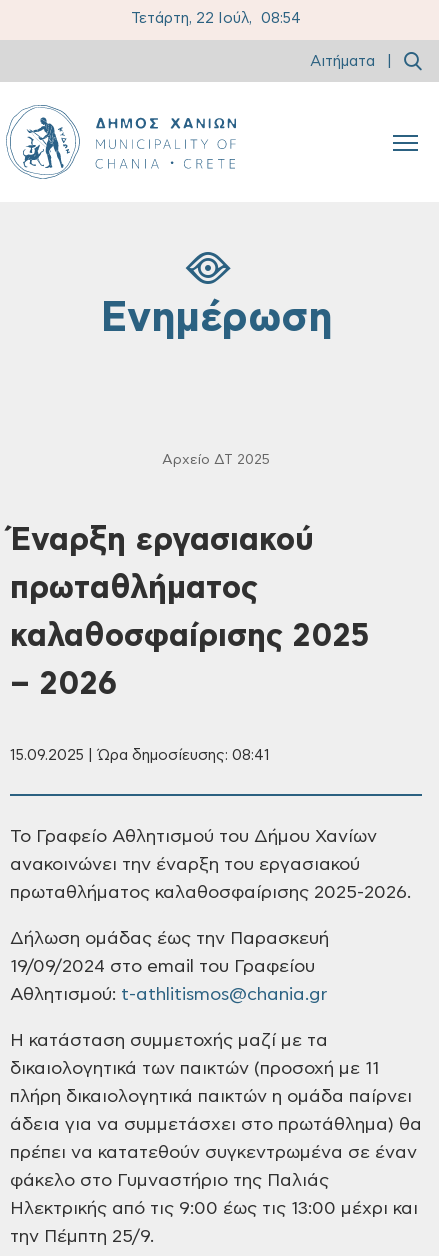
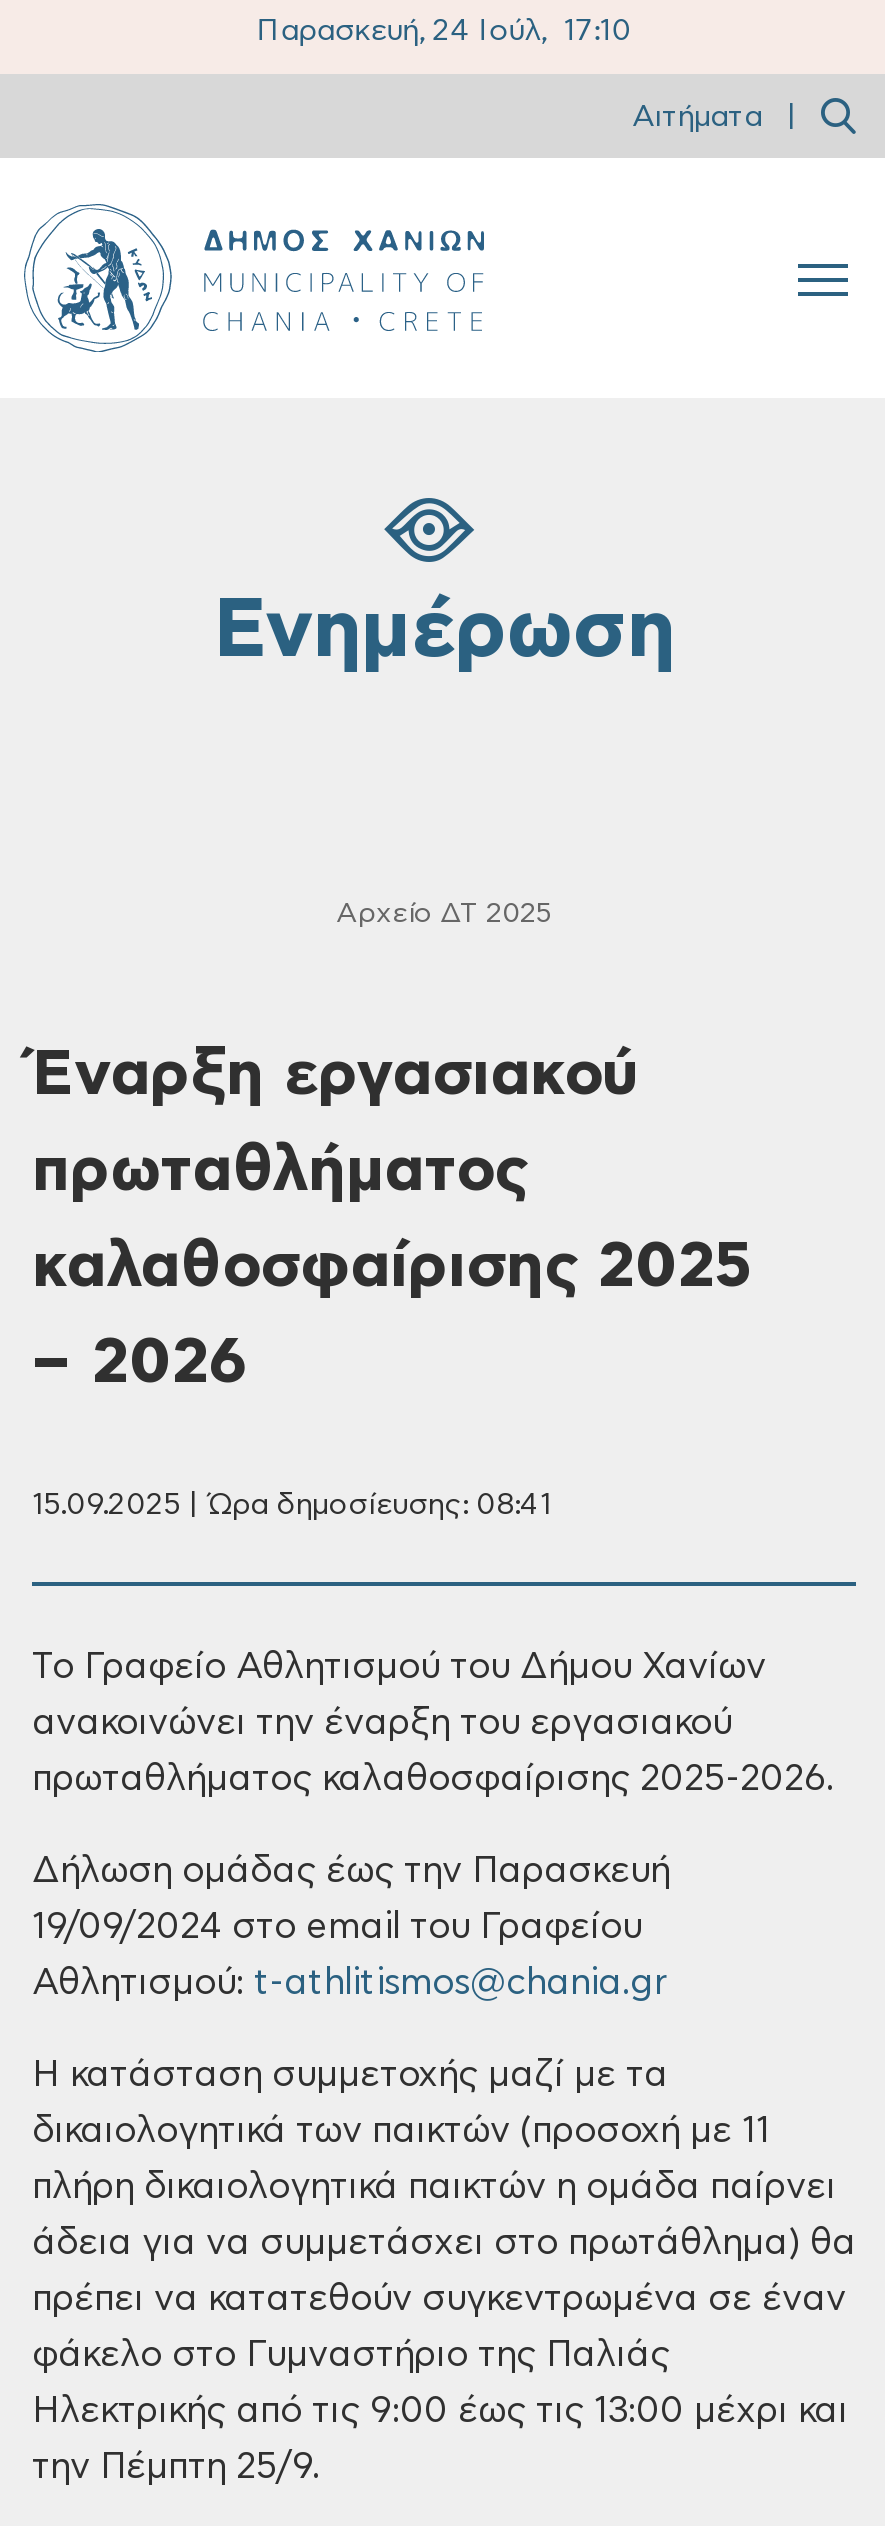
- Τετάρτη, 22 Ιούλ, 08:54
+ Παρασκευή, 24 Ιούλ, 17:10
